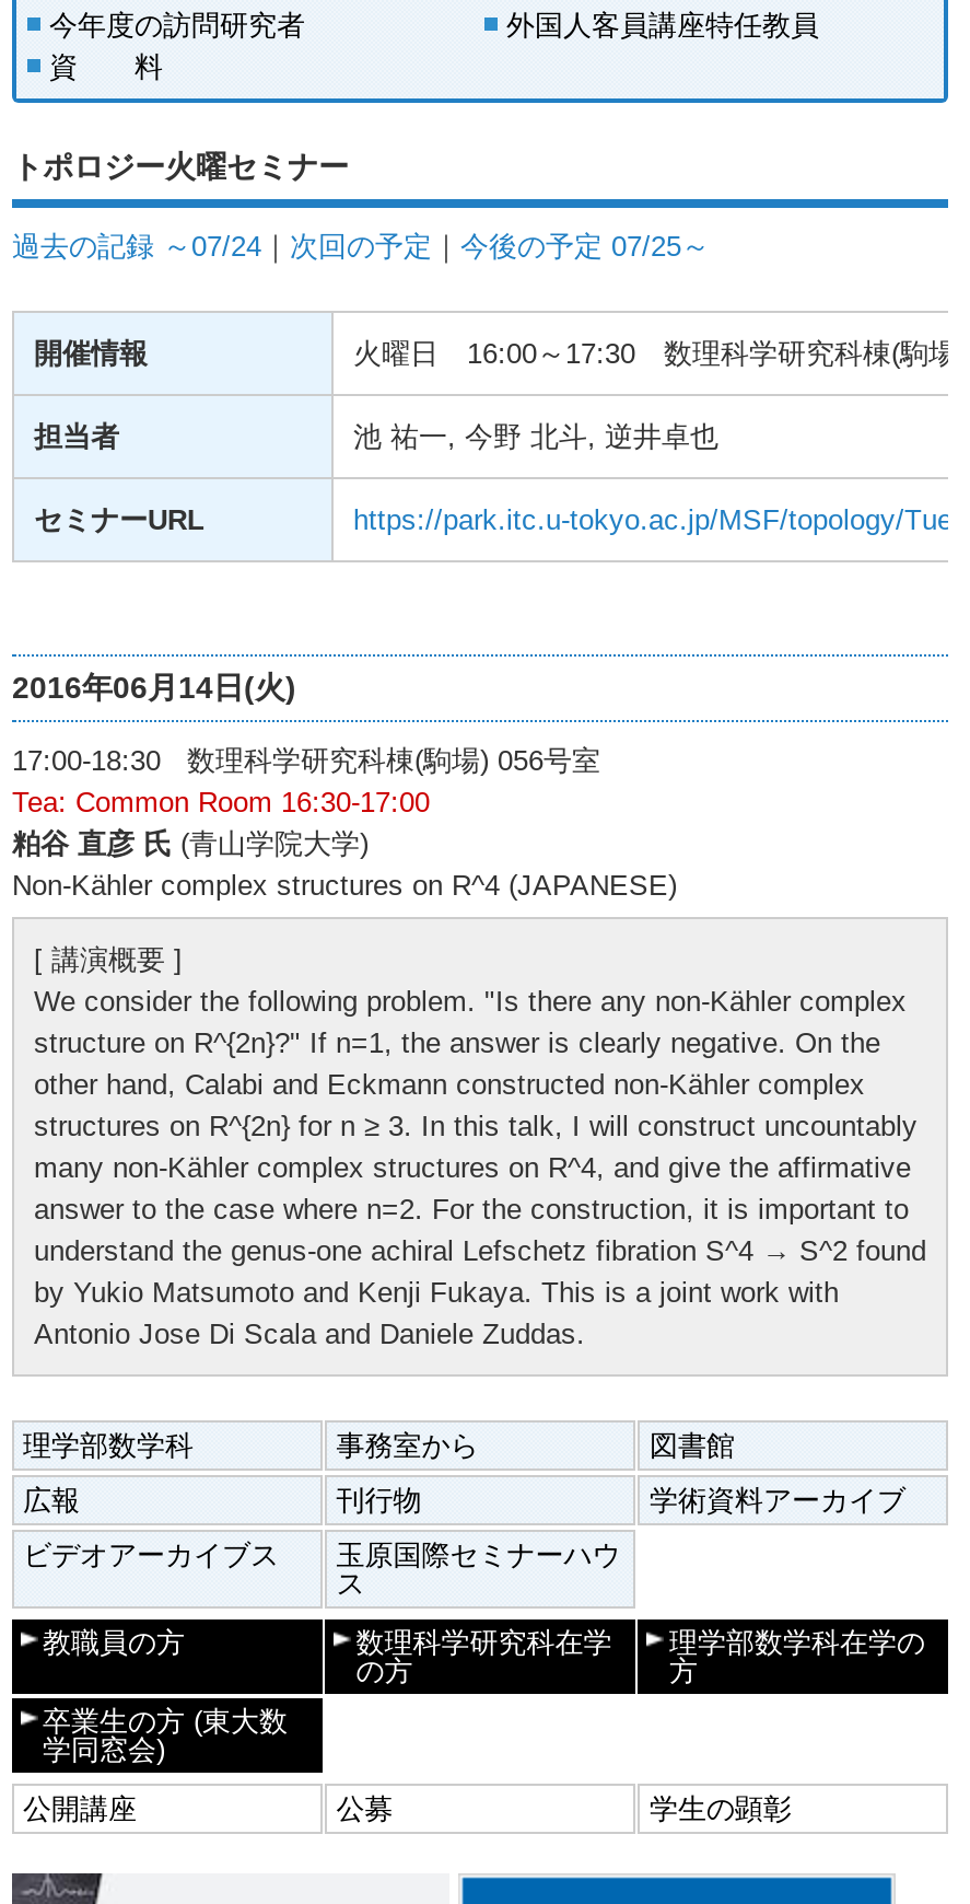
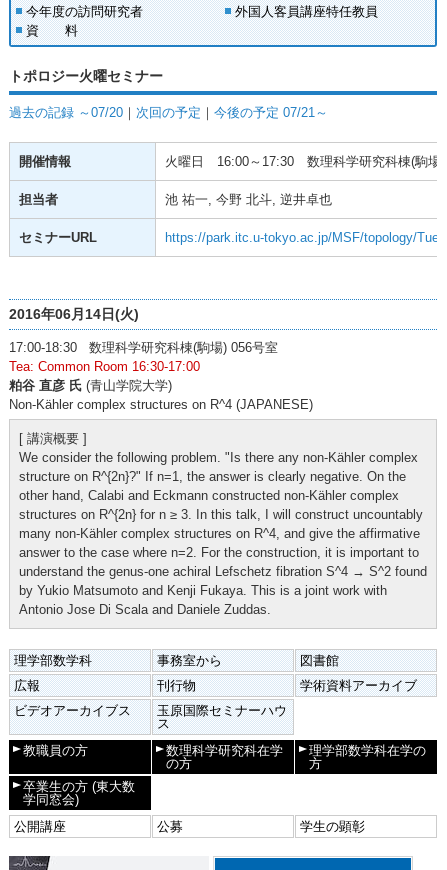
- 過去の記録 ～07/24｜次回の予定｜今後の予定 07/25～
+ 過去の記録 ～07/20｜次回の予定｜今後の予定 07/21～
